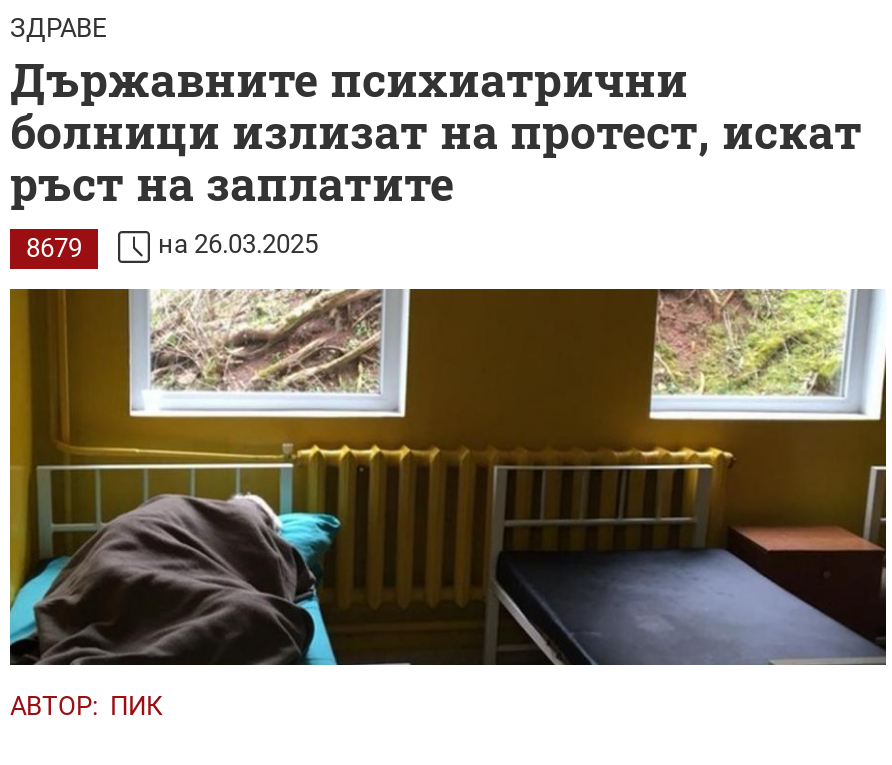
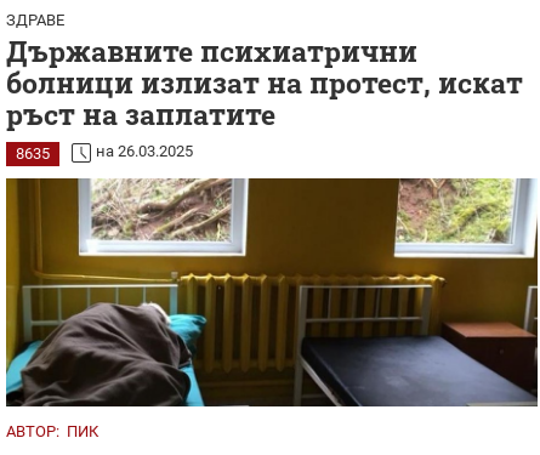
- 8679
+ 8635
